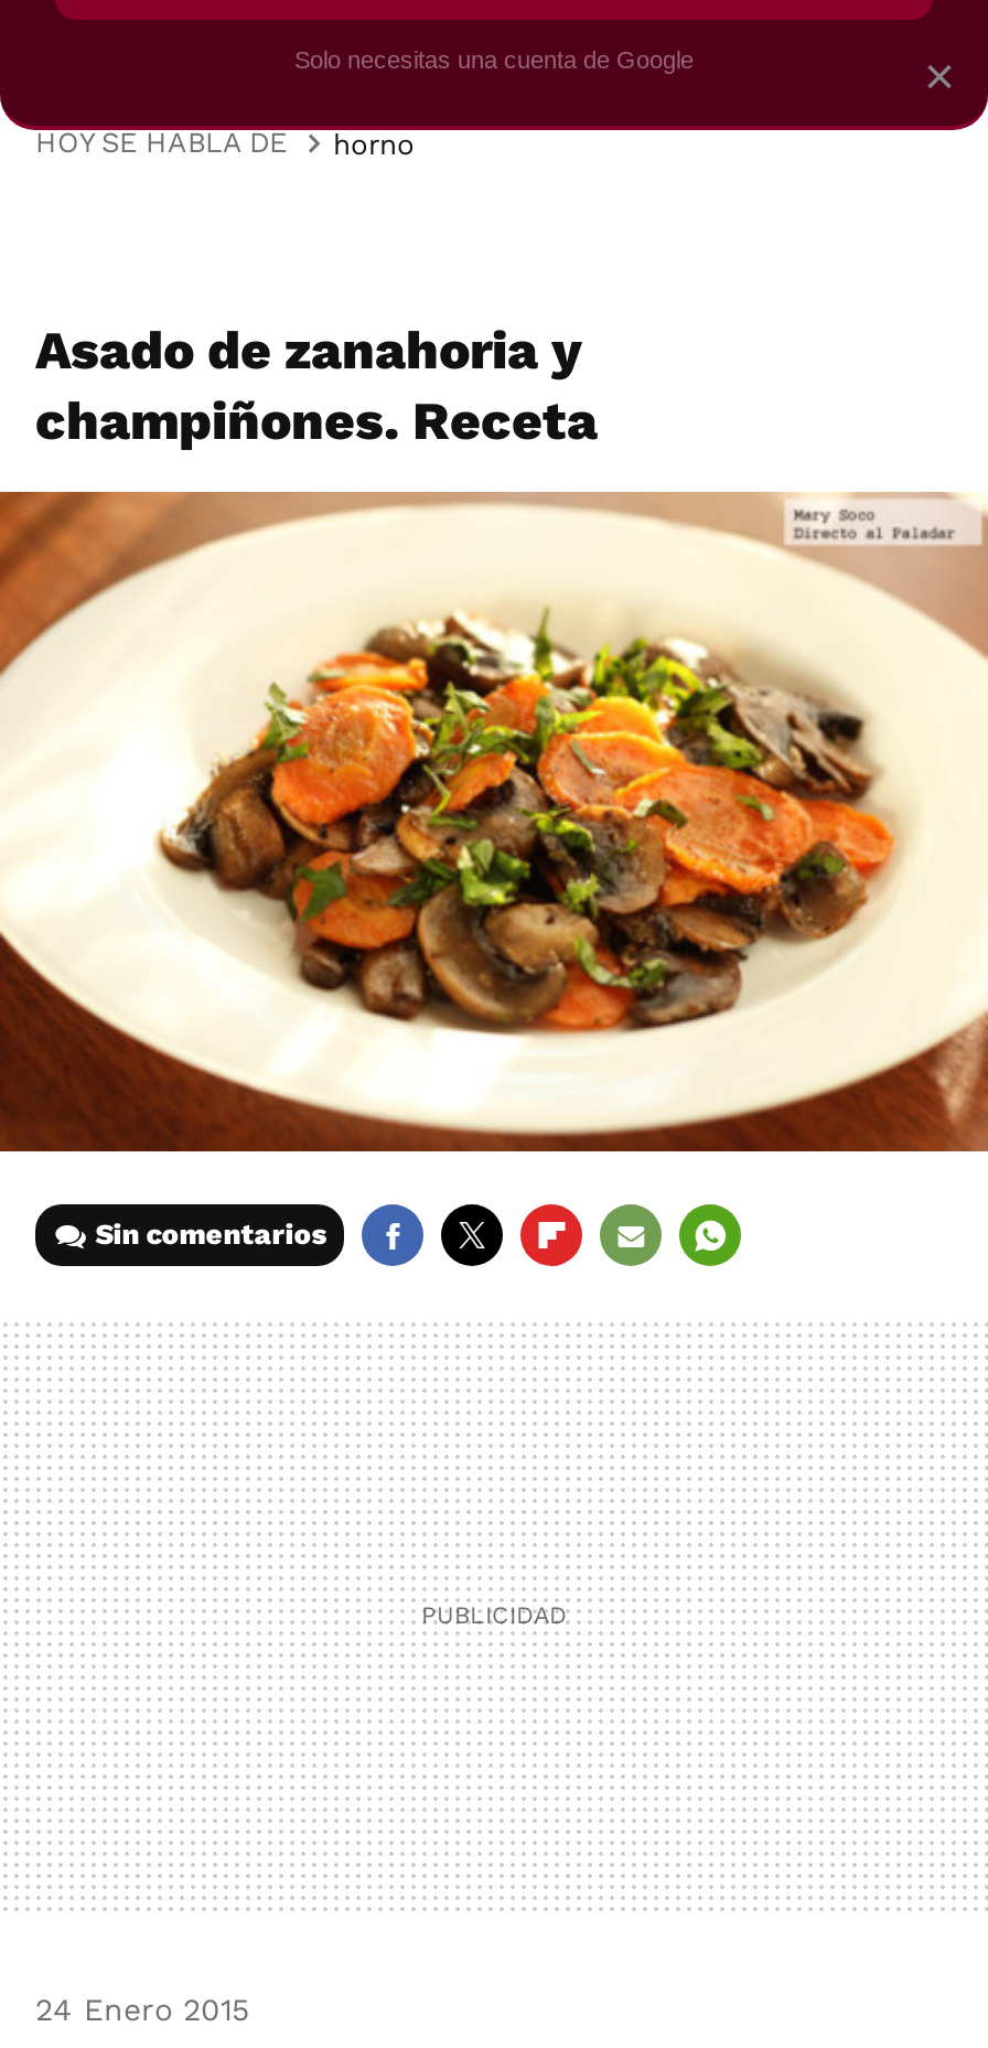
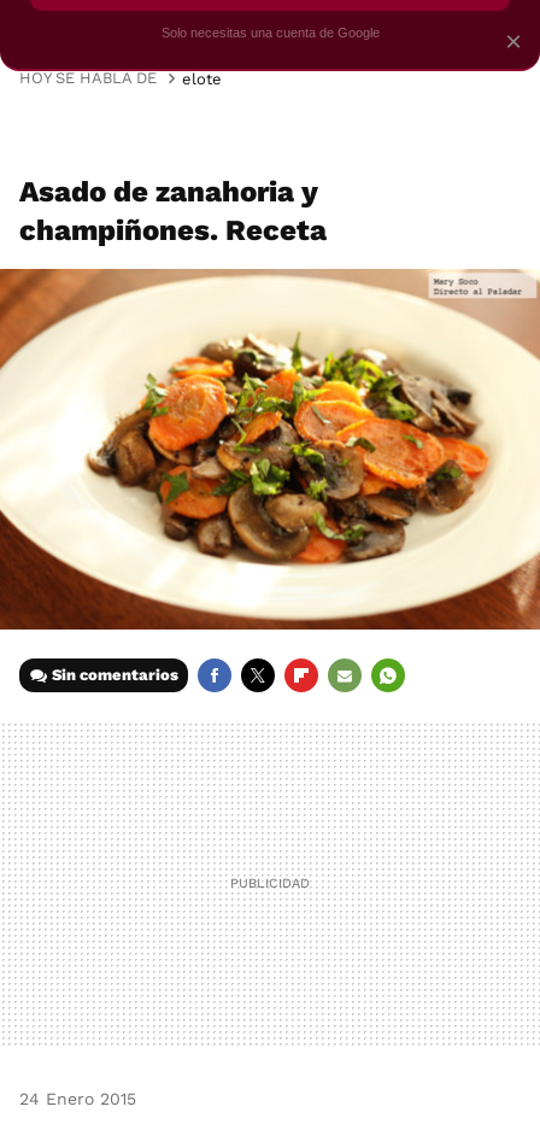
- horno
+ elote
